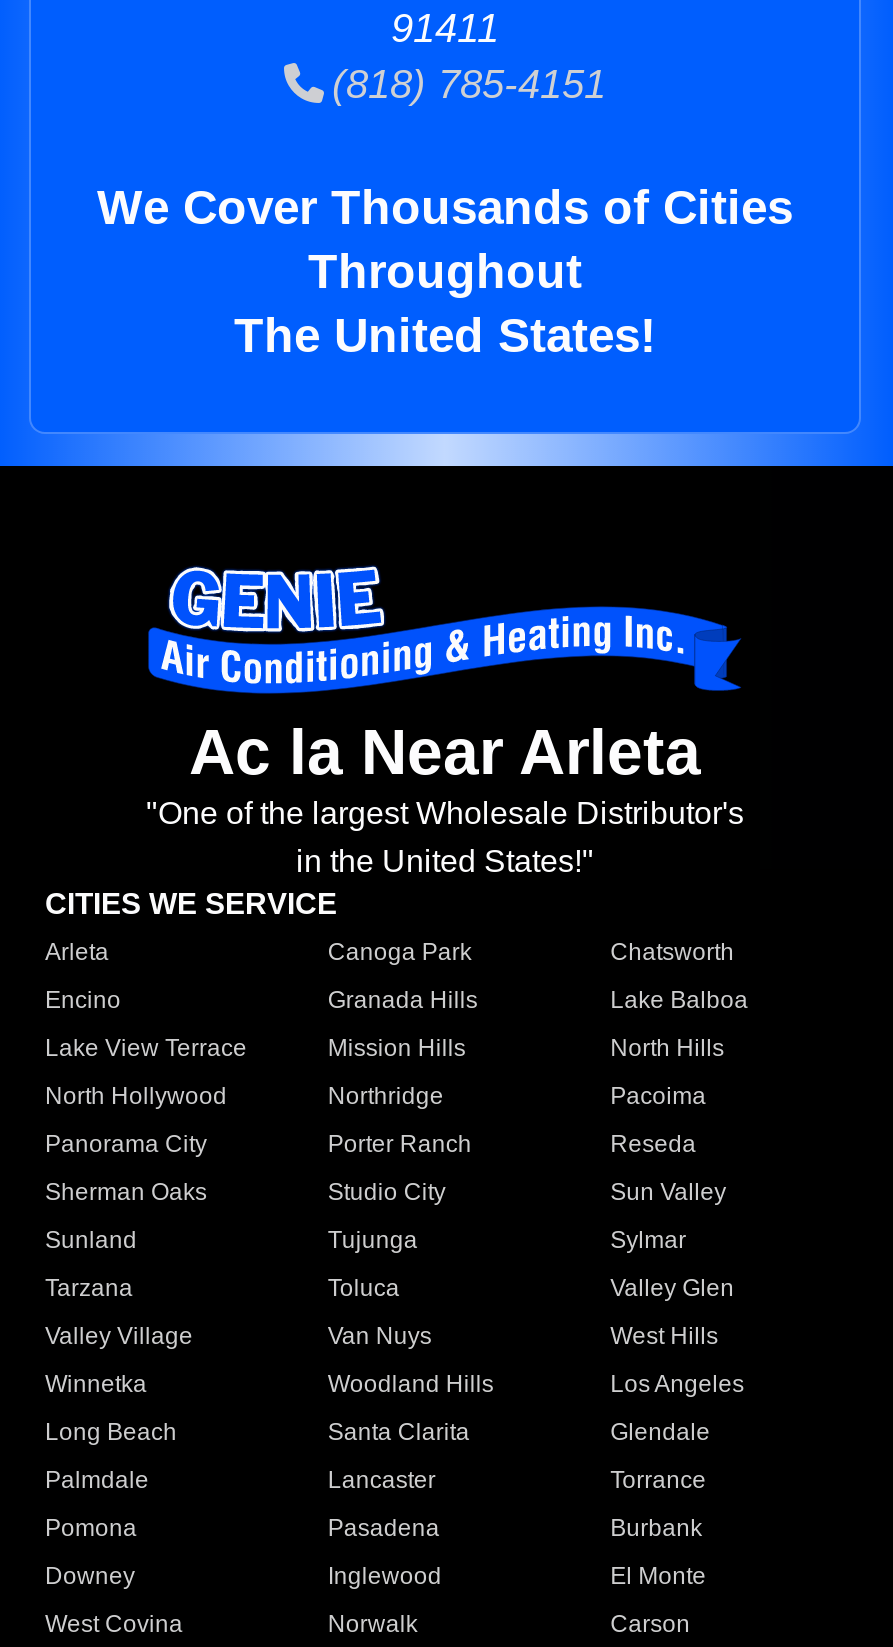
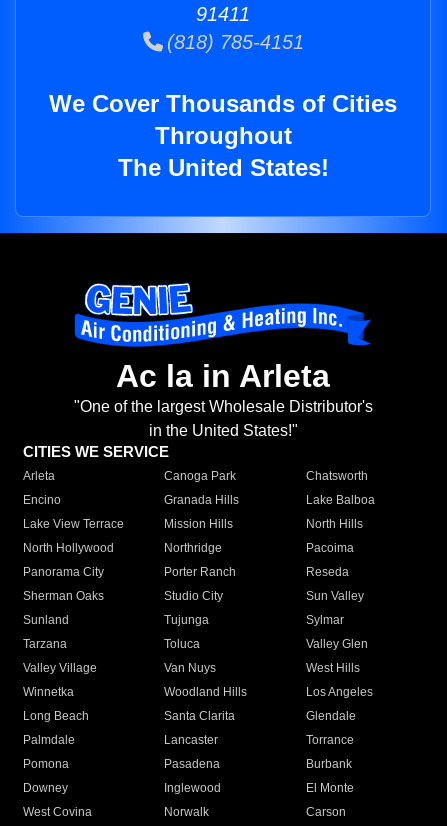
- Ac la Near Arleta
+ Ac la in Arleta
